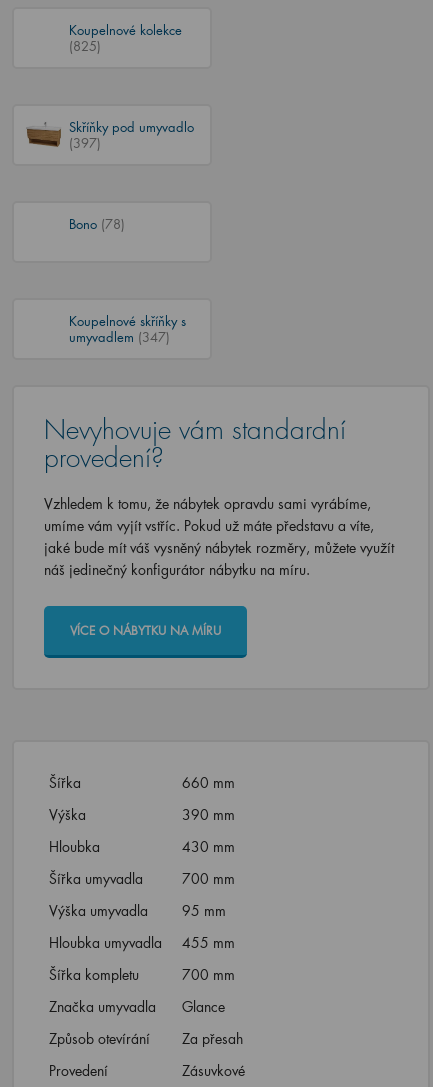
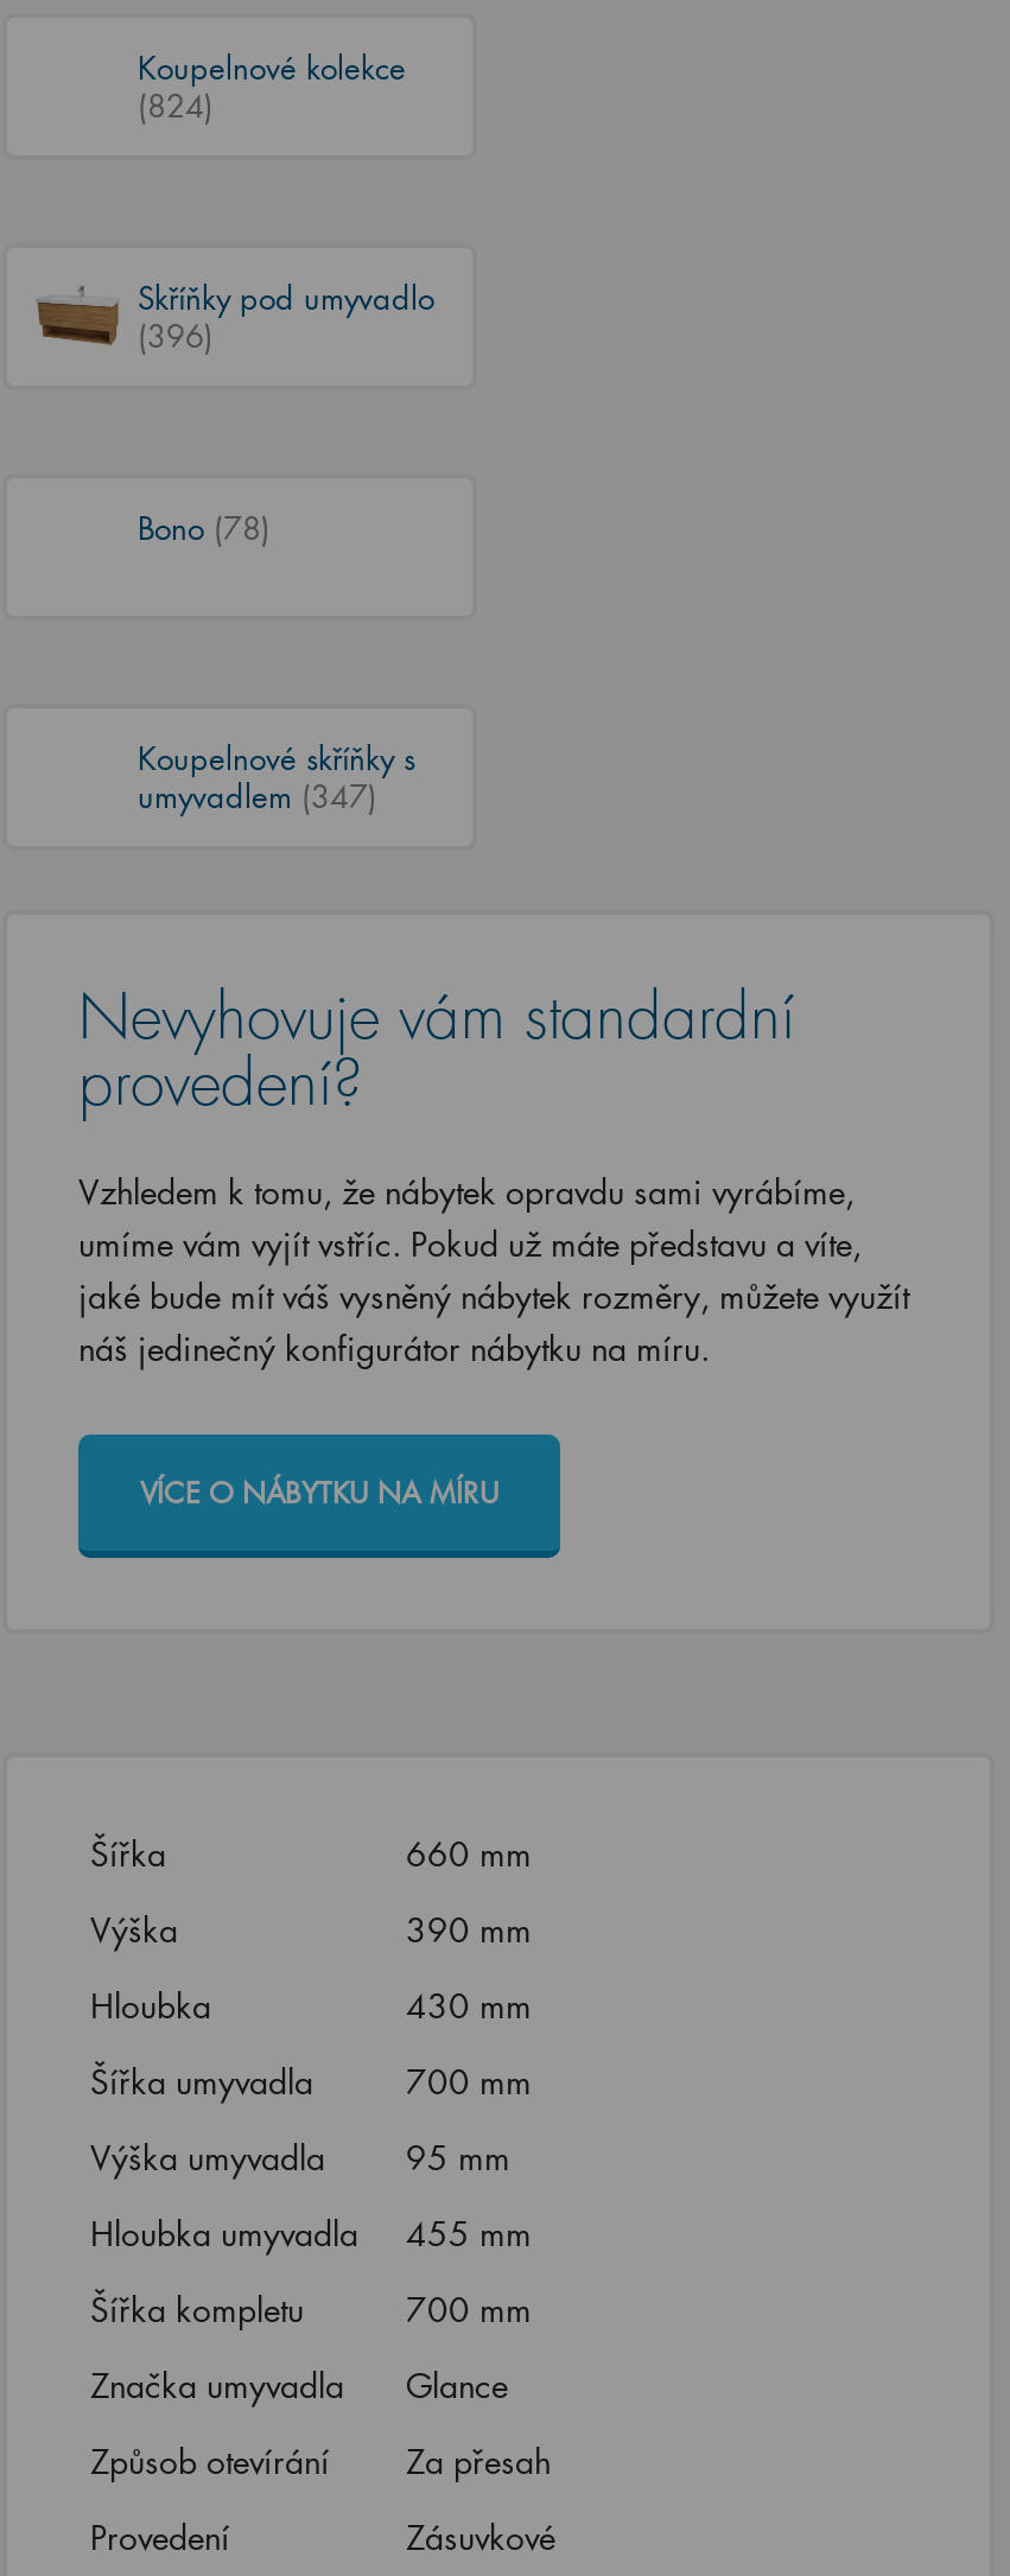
- (825)
+ (824)

- (397)
+ (396)
